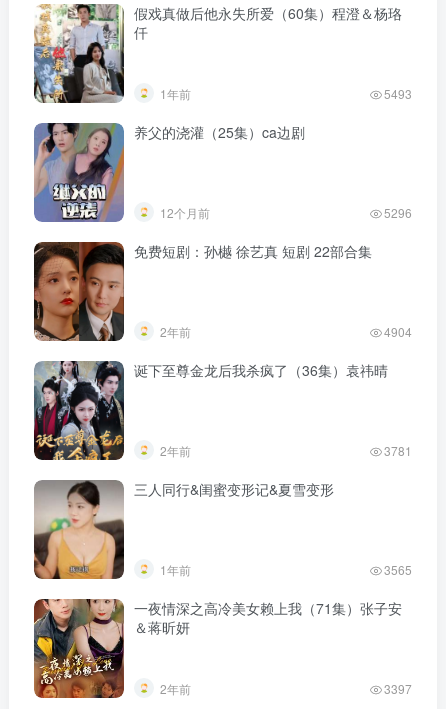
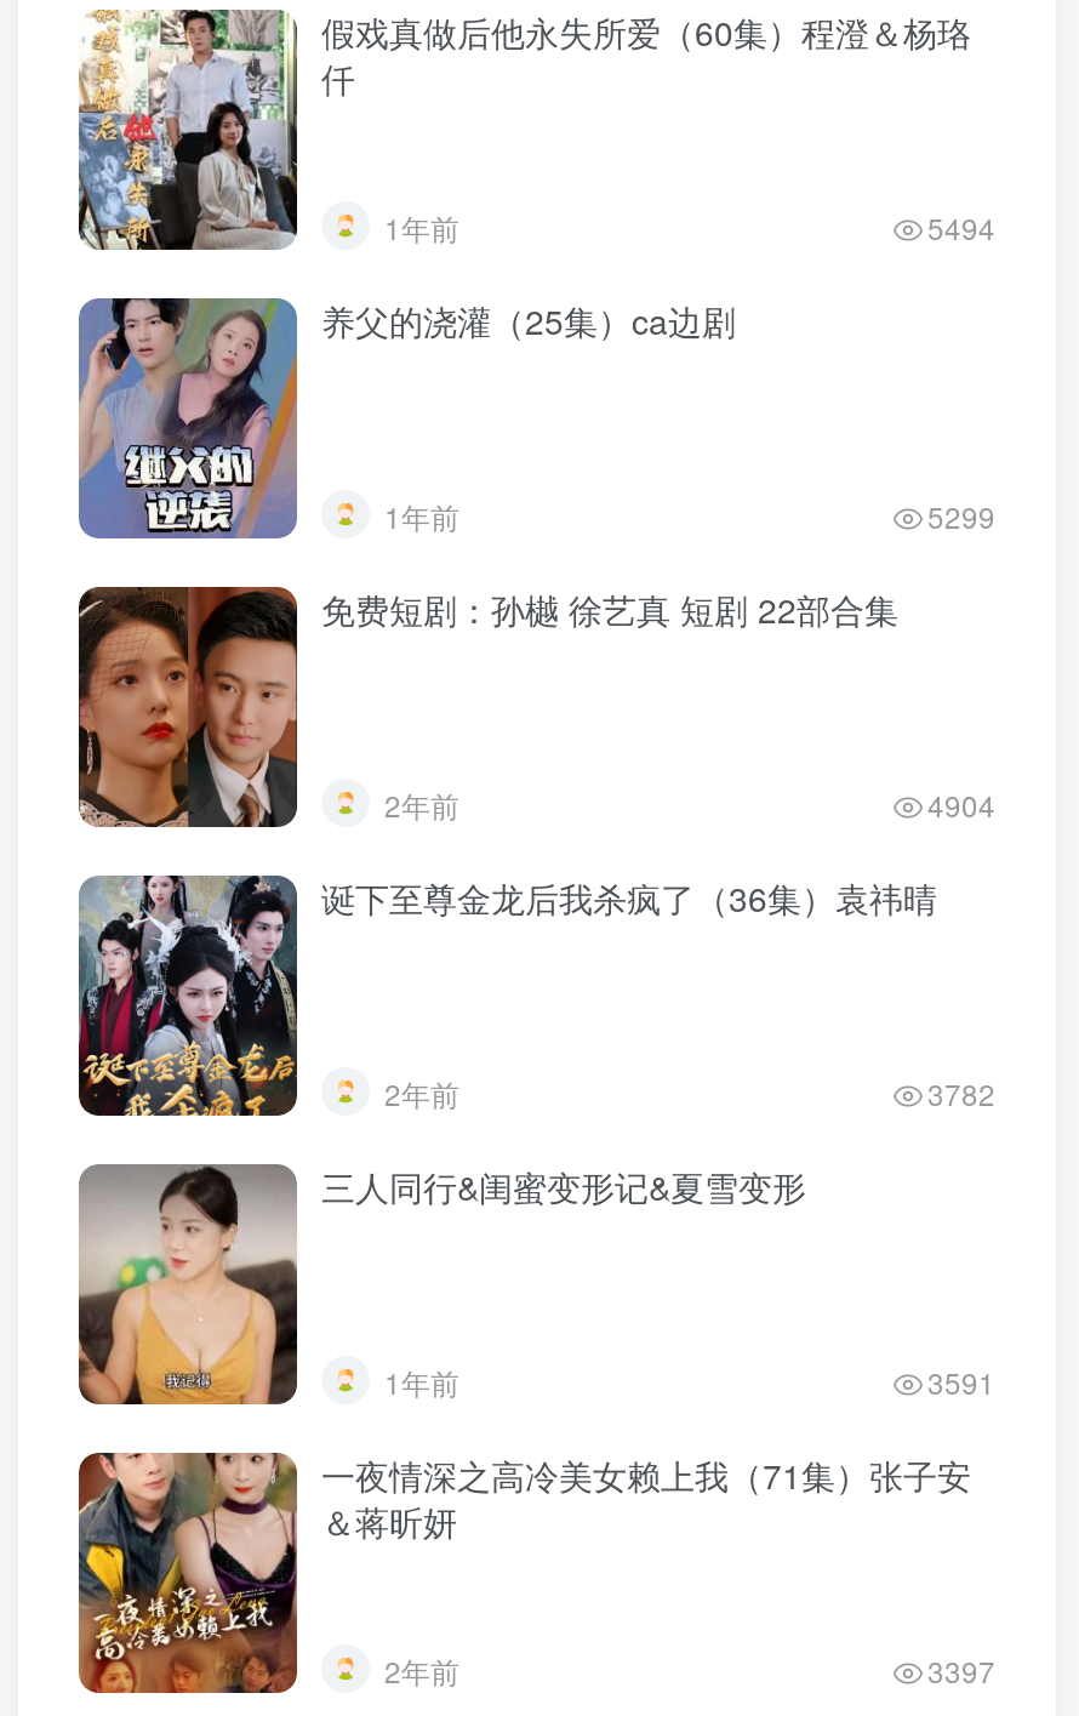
- 5493
+ 5494

- 12个月前
- 5296
+ 1年前
+ 5299

- 3781
+ 3782

- 3565
+ 3591
